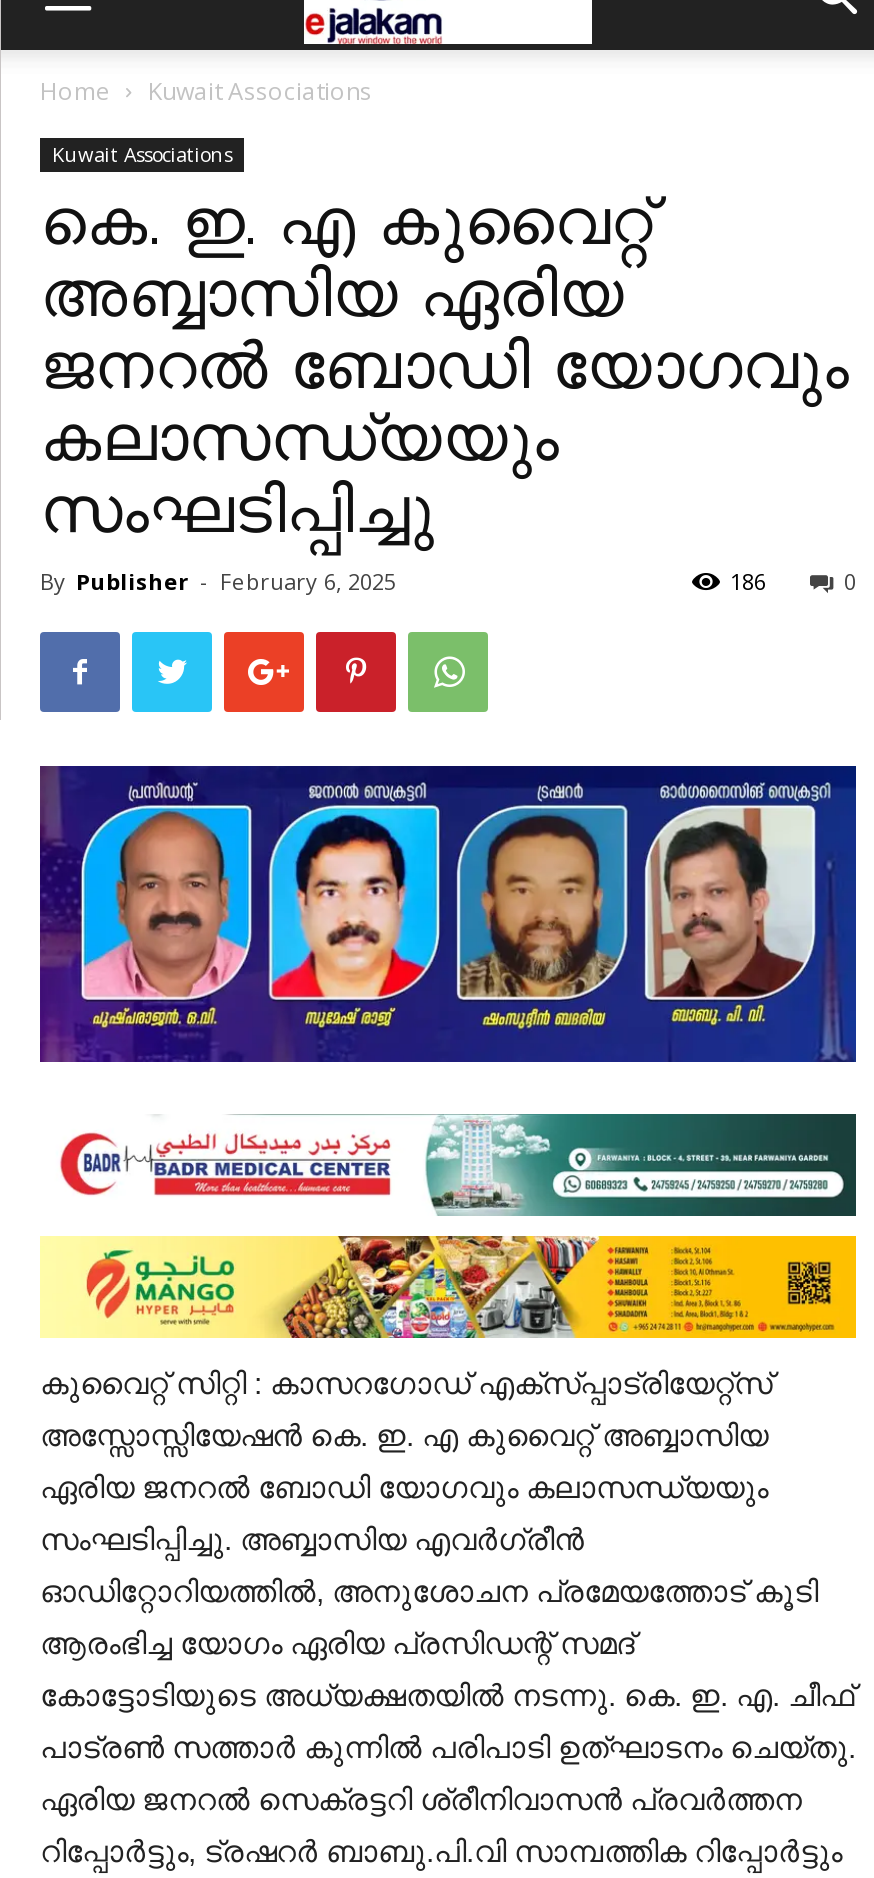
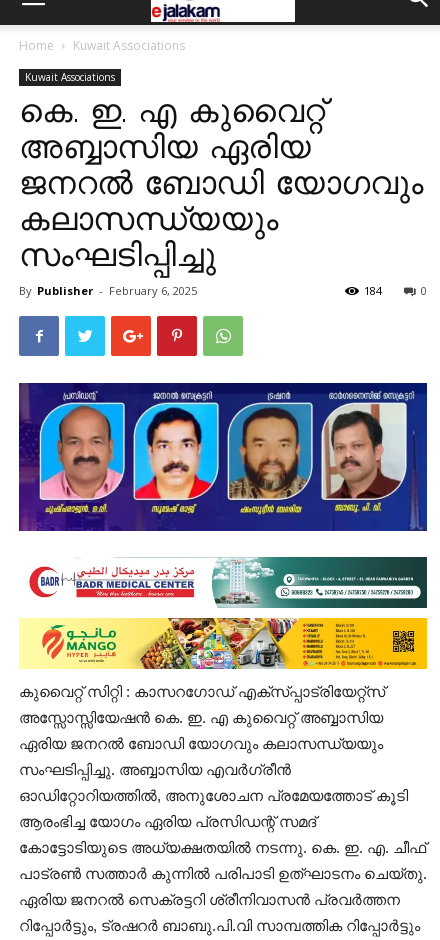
- 186
+ 184
